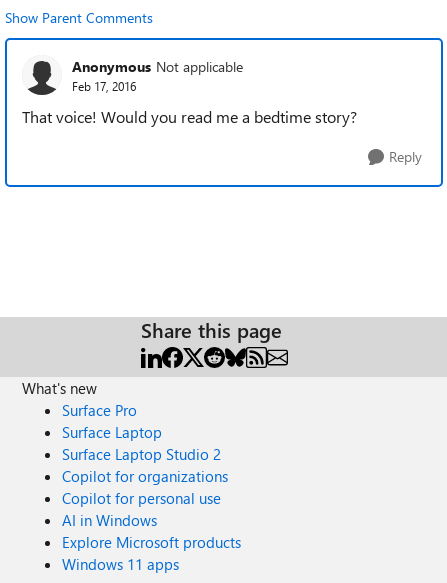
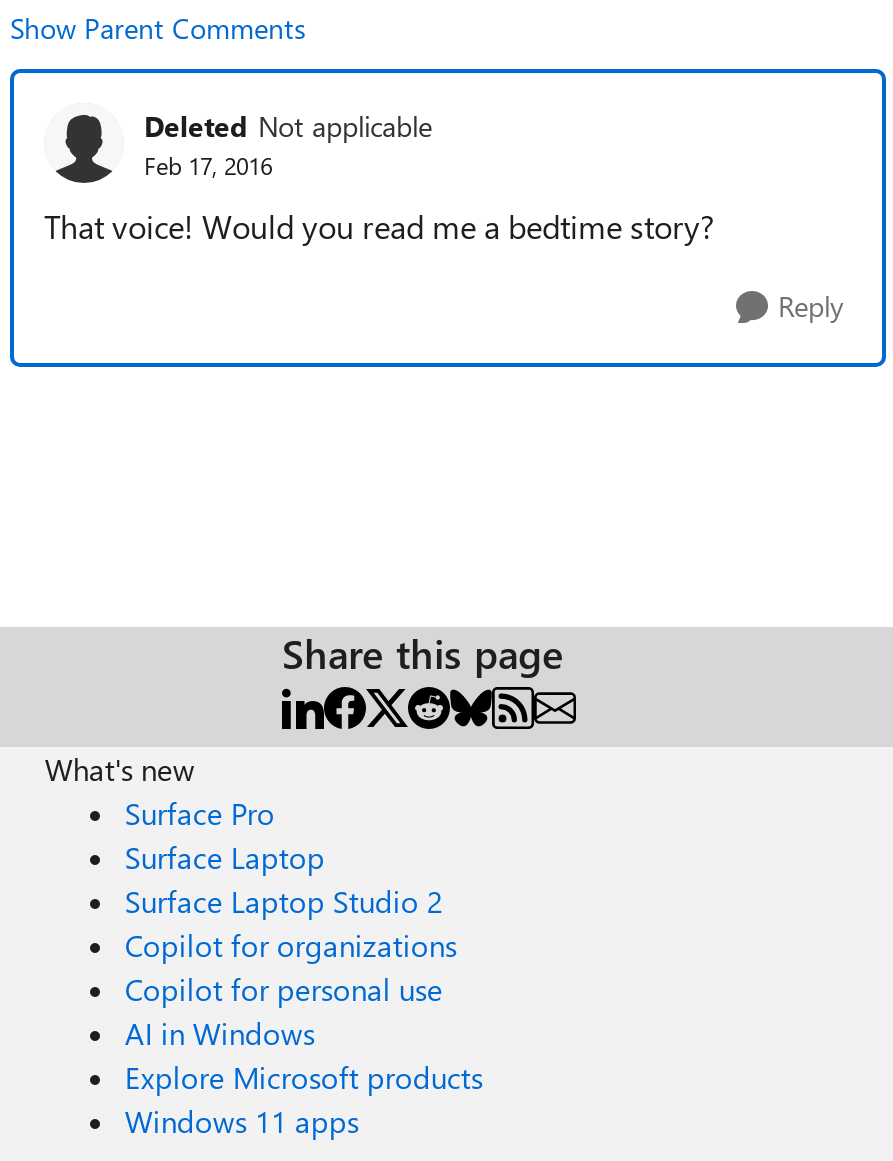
- Anonymous Not applicable
+ Deleted Not applicable
